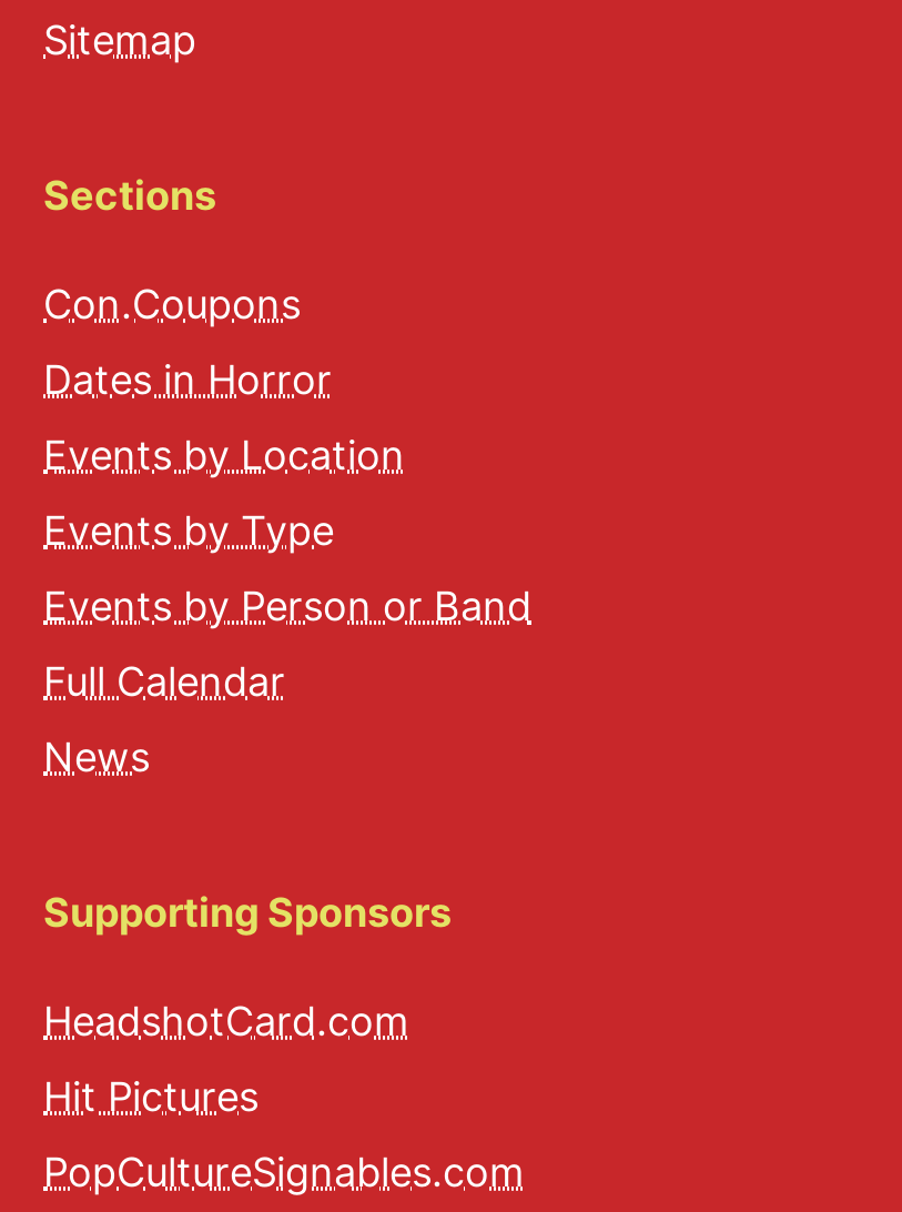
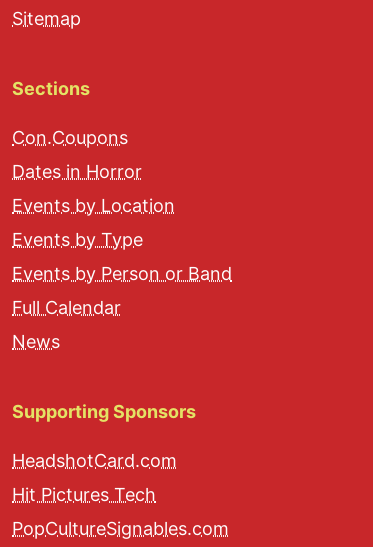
- Hit Pictures
+ Hit Pictures Tech
